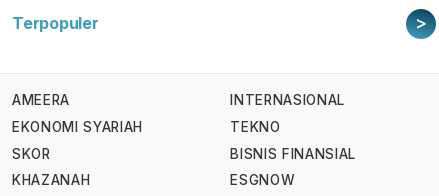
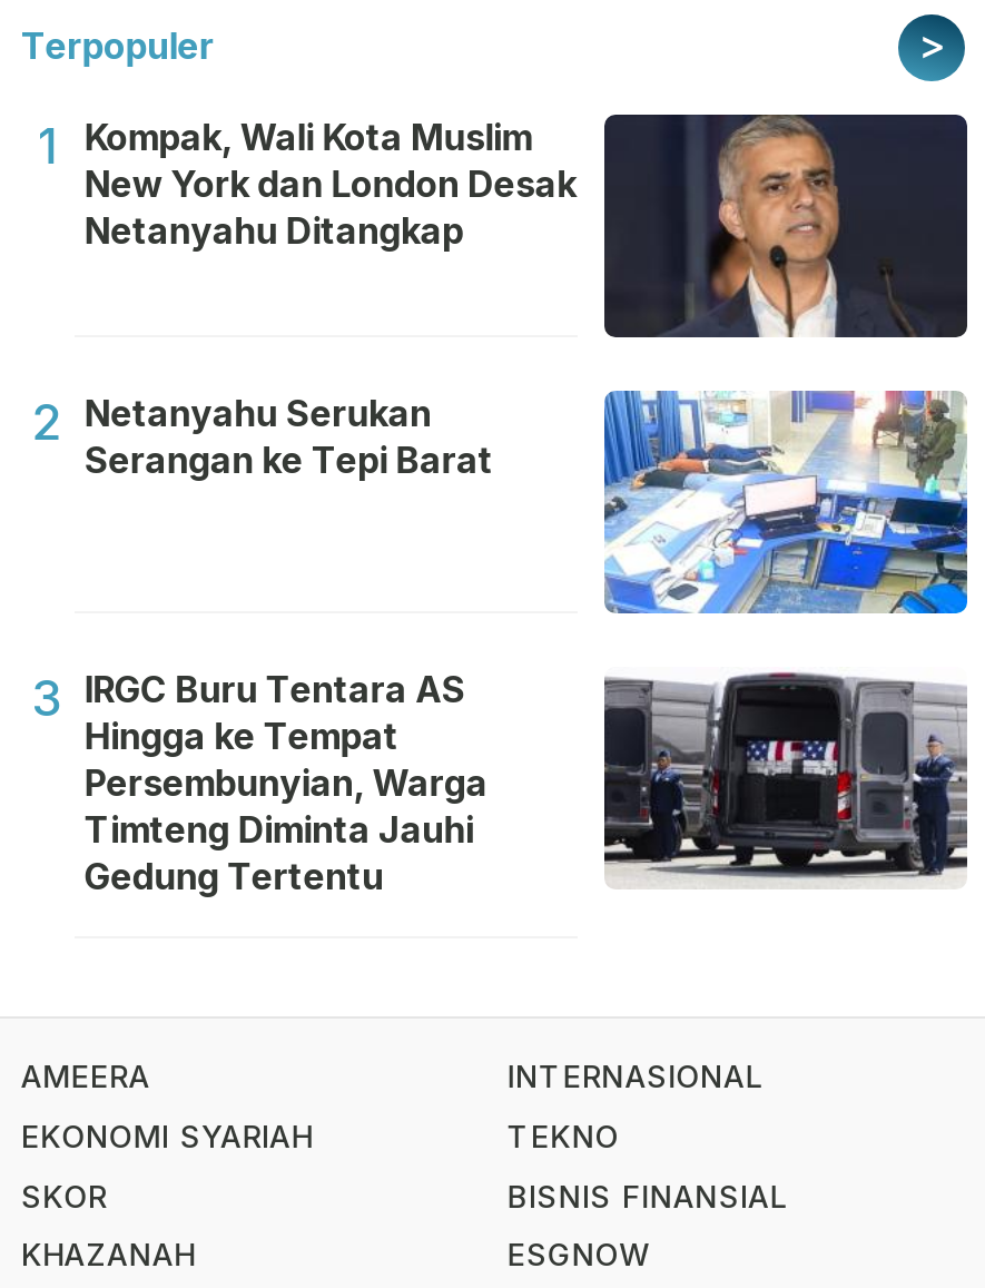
+ [image]
+ 1
+ Kompak, Wali Kota Muslim
+ New York dan London Desak
+ Netanyahu Ditangkap
+ 2 Netanyahu Serukan
+ Serangan ke Tepi Barat

+ 3 IRGC Buru Tentara AS
+ Hingga ke Tempat
+ Persembunyian, Warga
+ Timteng Diminta Jauhi
+ Gedung Tertentu

+ [image]

+ [image]
